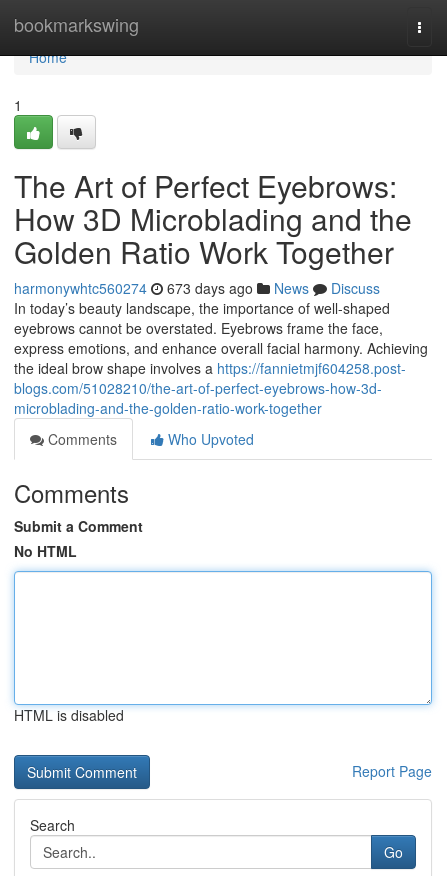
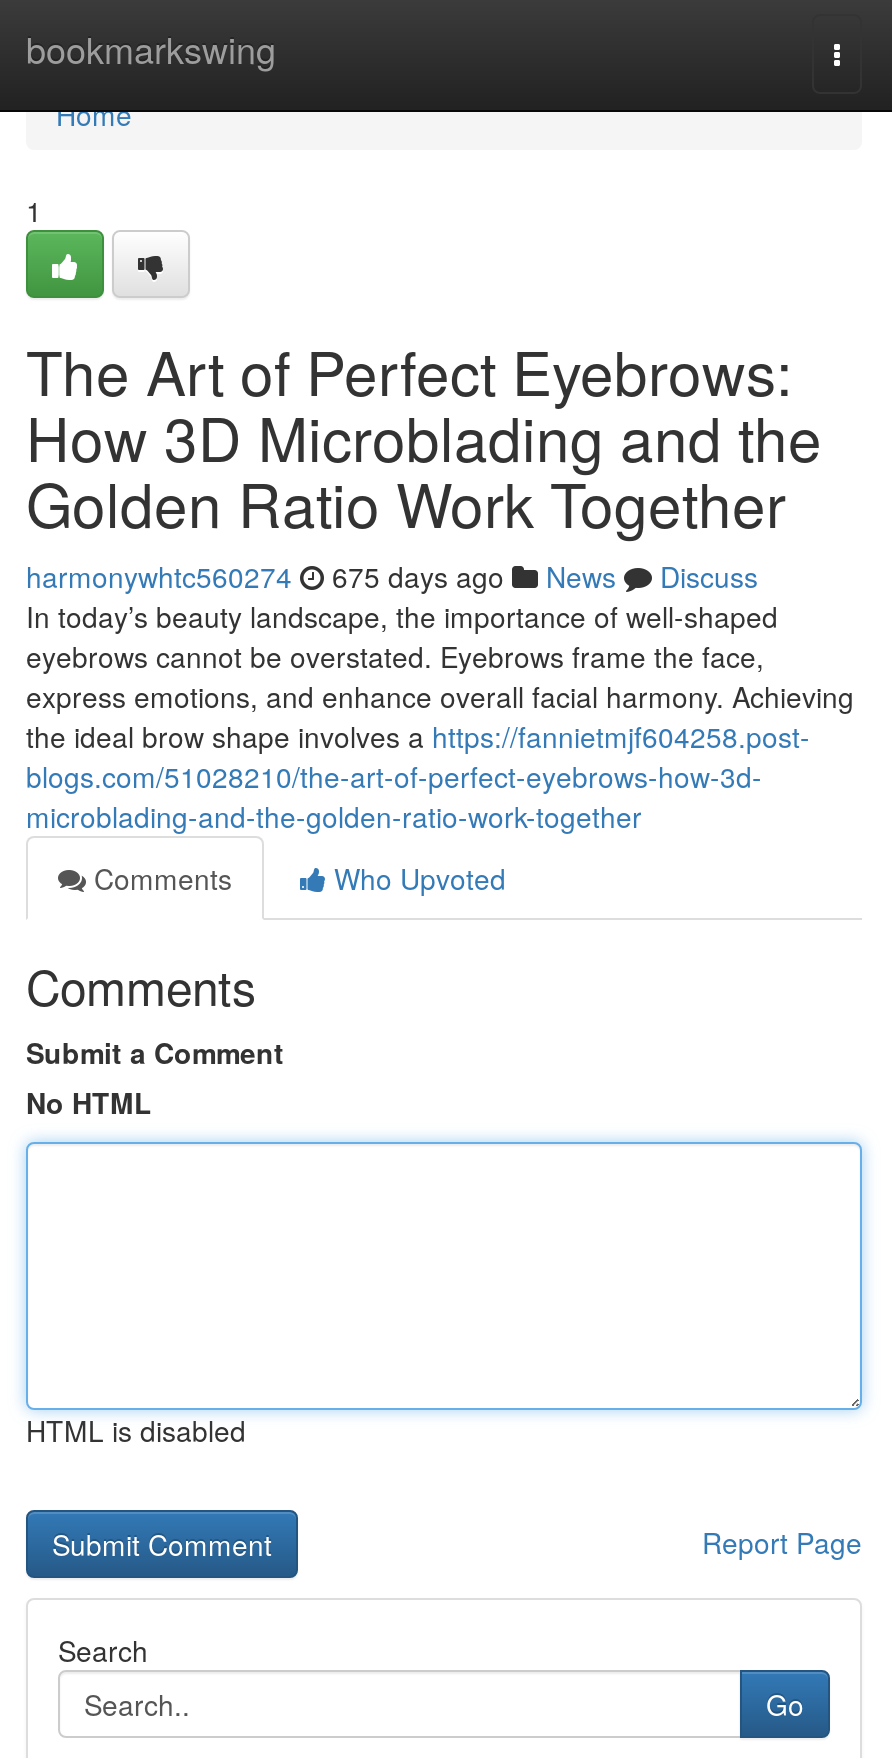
- harmonywhtc560274 673 days ago News Discuss
+ harmonywhtc560274 675 days ago News Discuss
